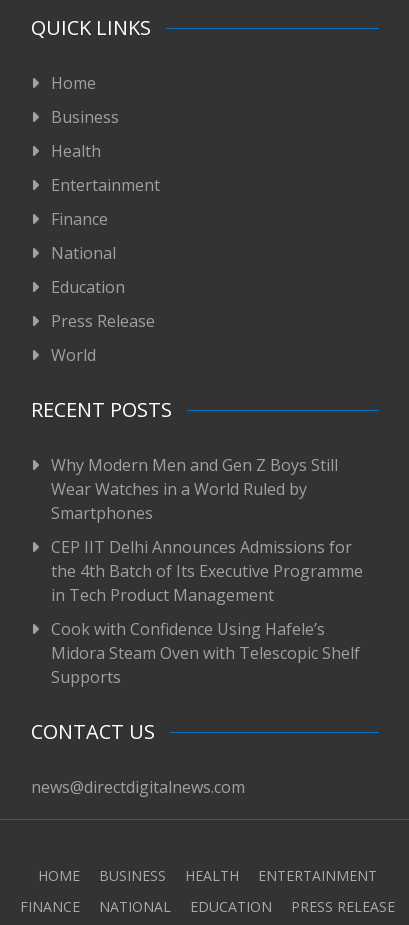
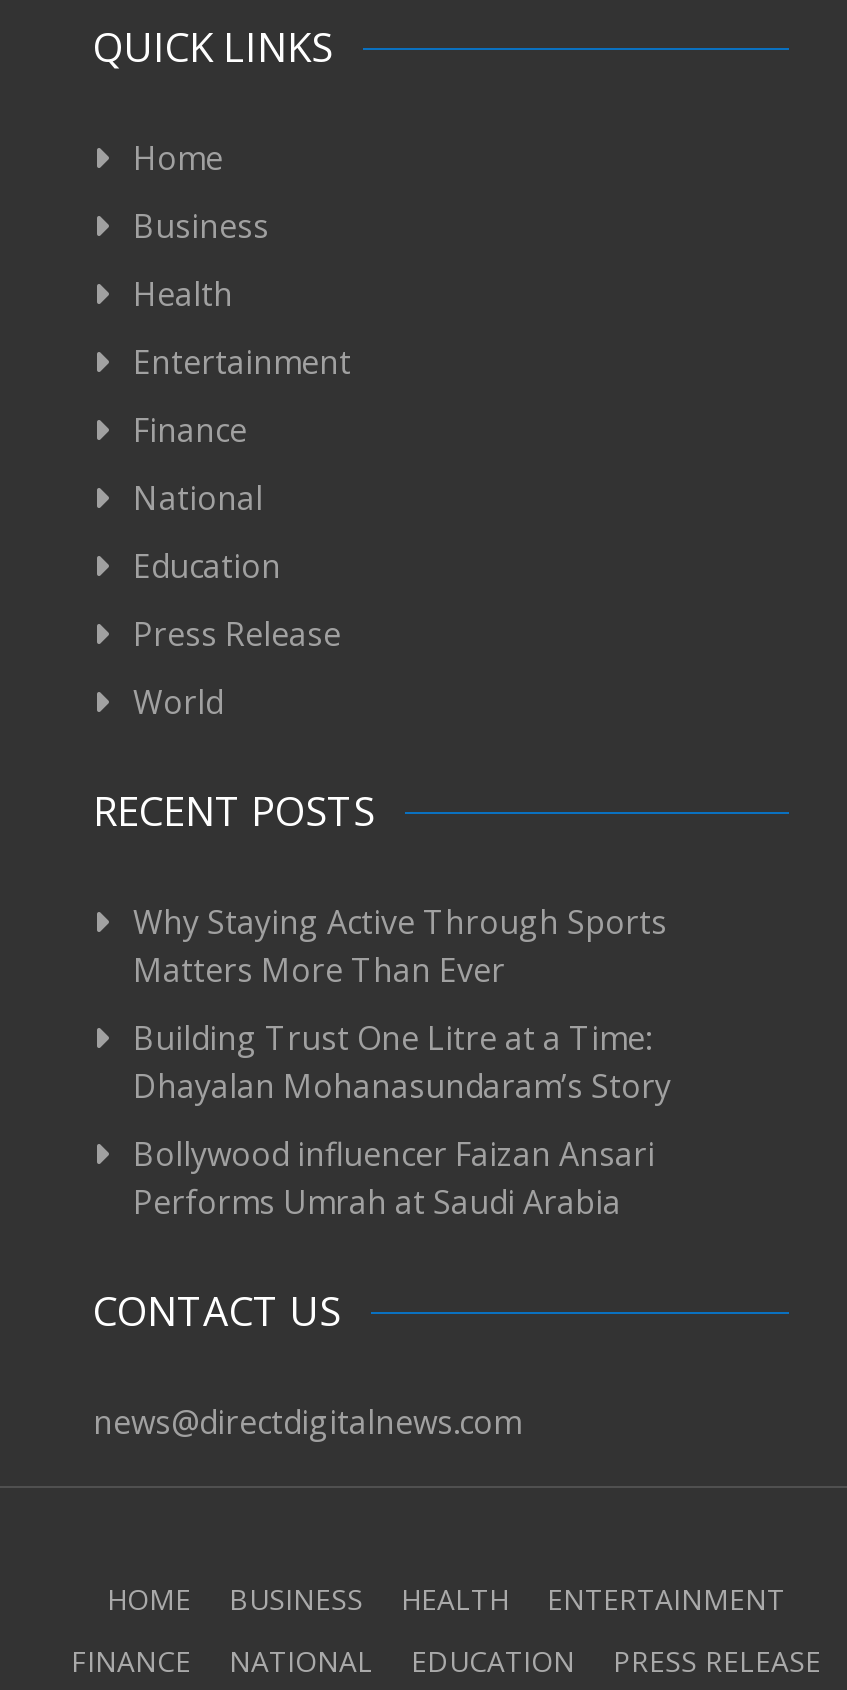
- Why Modern Men and Gen Z Boys Still
- Wear Watches in a World Ruled by
- Smartphones
+ Why Staying Active Through Sports
+ Matters More Than Ever

- CEP IIT Delhi Announces Admissions for
- the 4th Batch of Its Executive Programme
- in Tech Product Management
+ Building Trust One Litre at a Time:
+ Dhayalan Mohanasundaram’s Story

- Cook with Confidence Using Hafele’s
- Midora Steam Oven with Telescopic Shelf
- Supports
+ Bollywood influencer Faizan Ansari
+ Performs Umrah at Saudi Arabia
